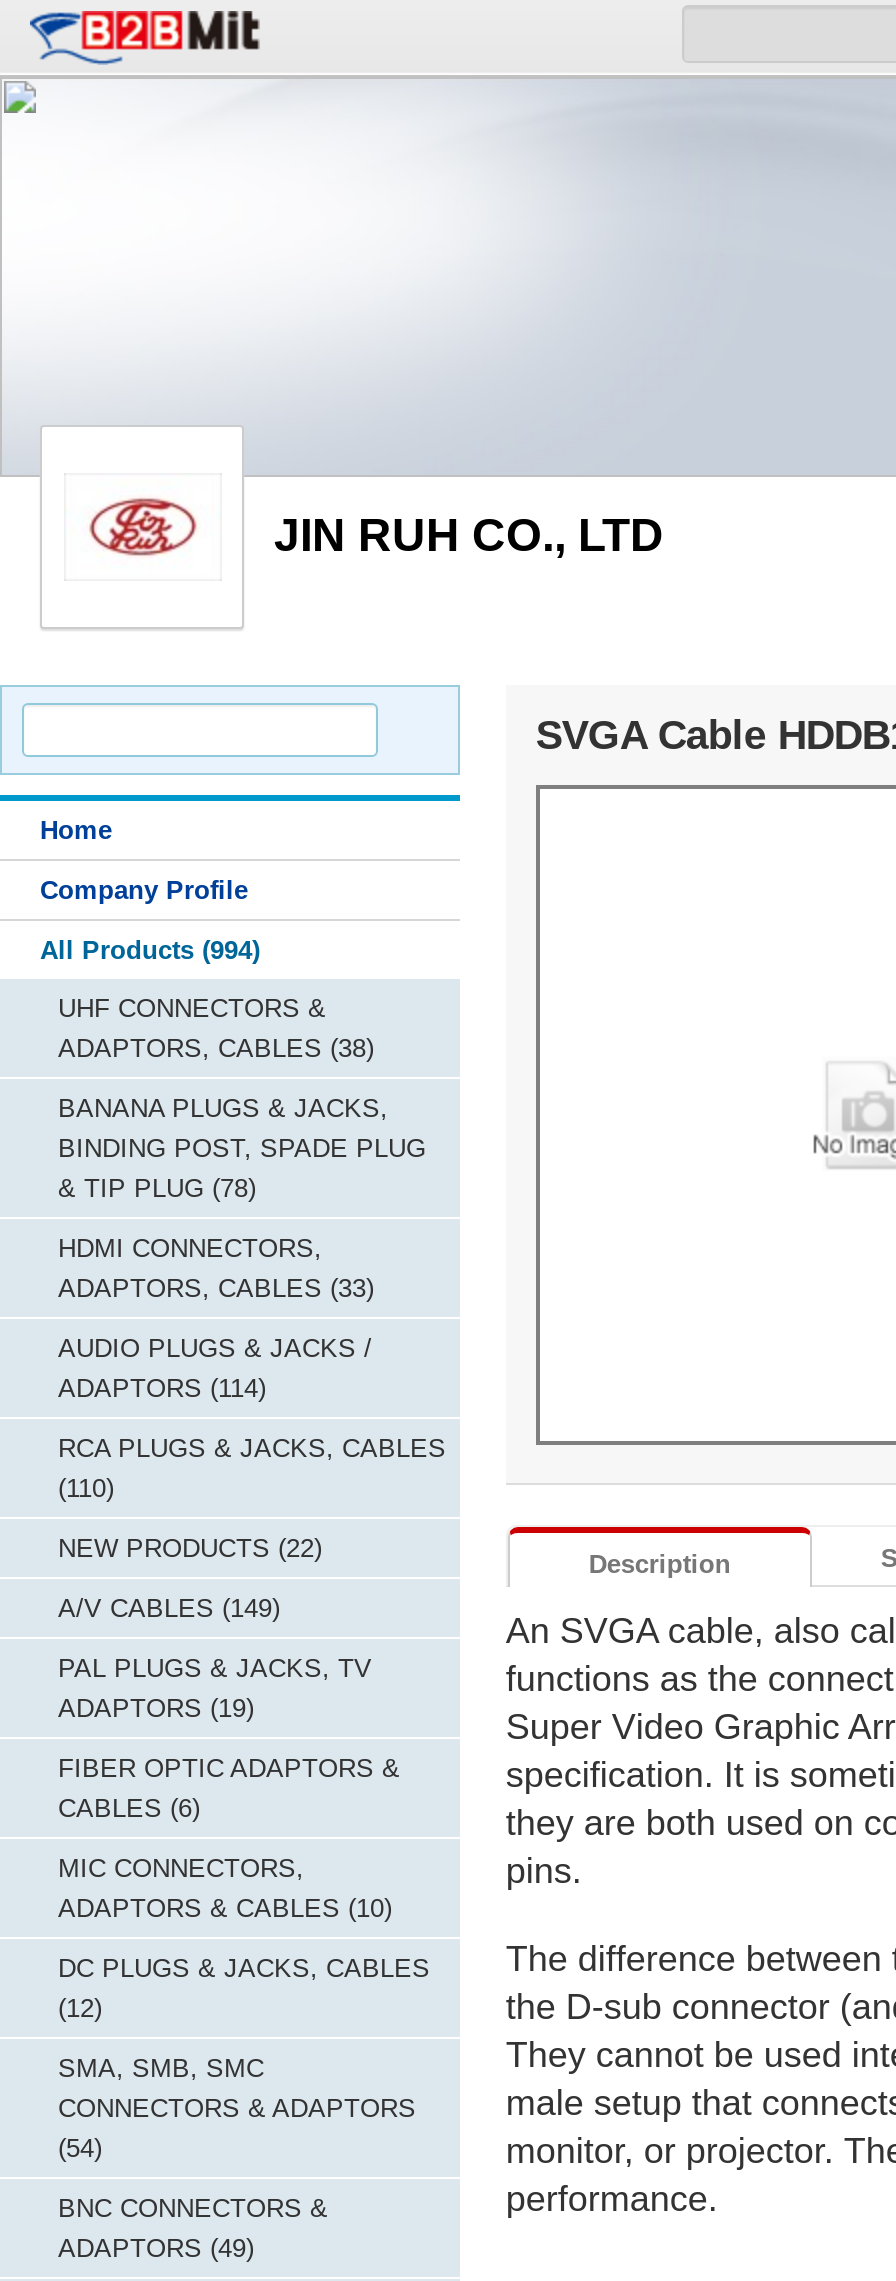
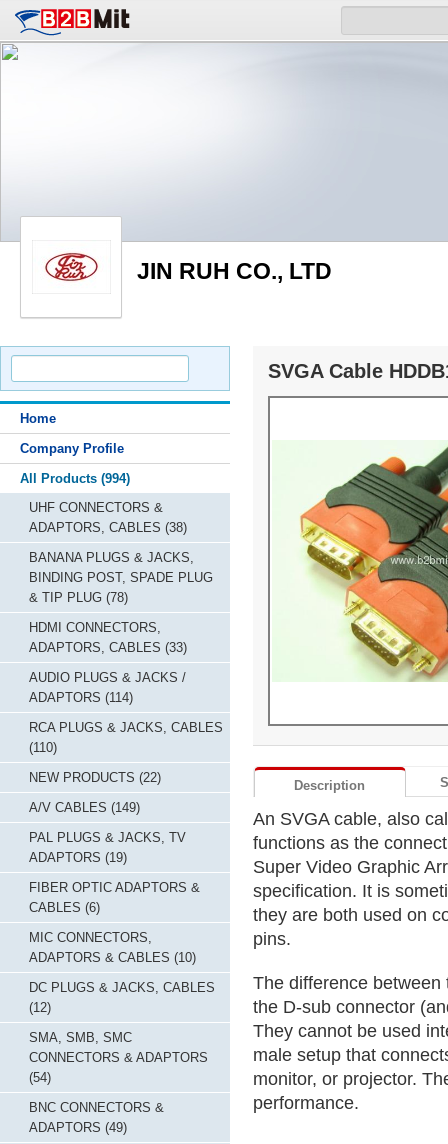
+ [image]
